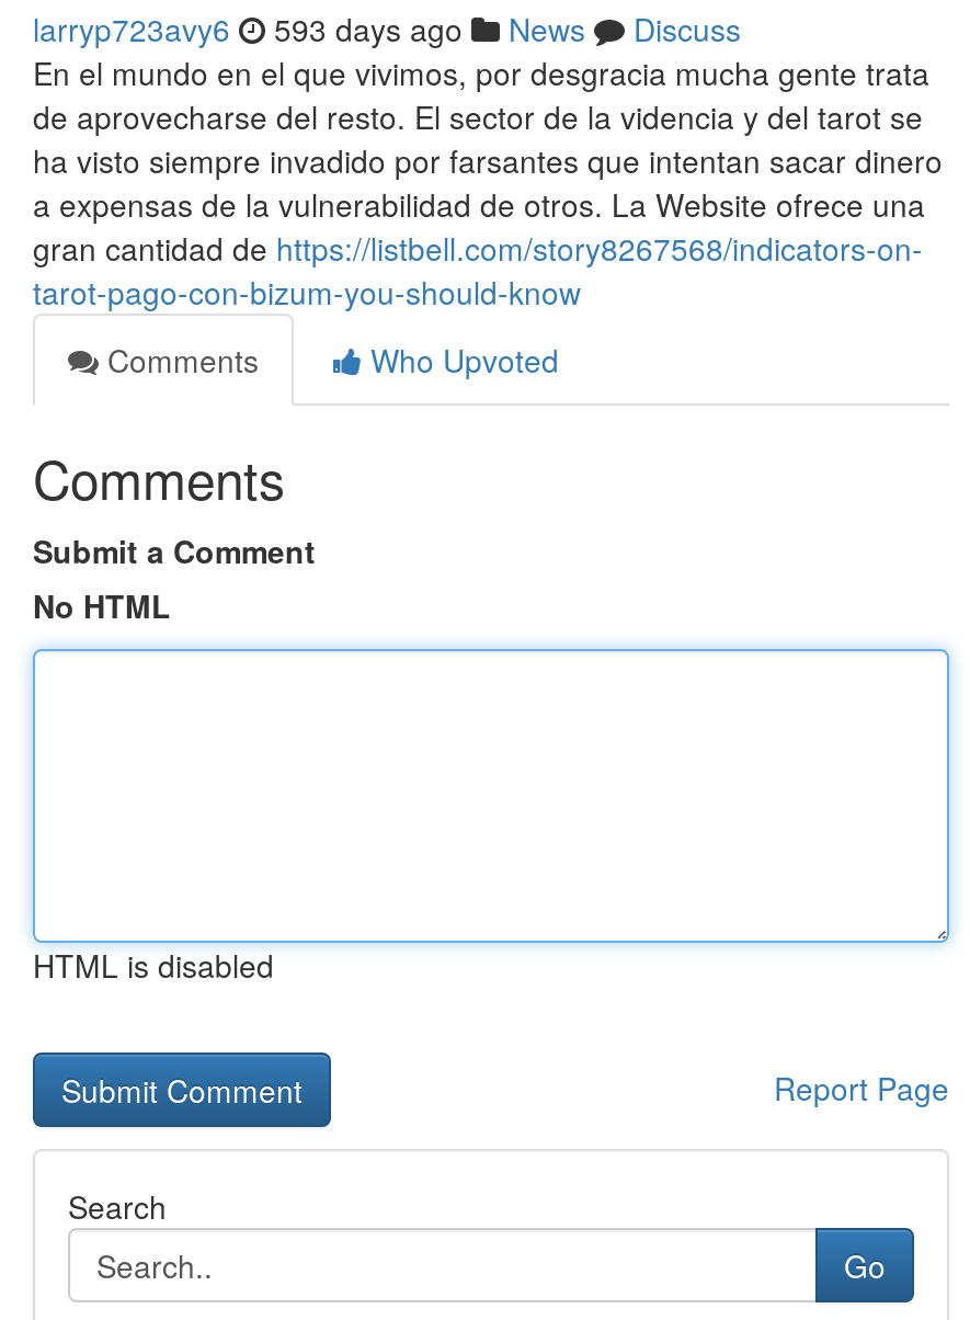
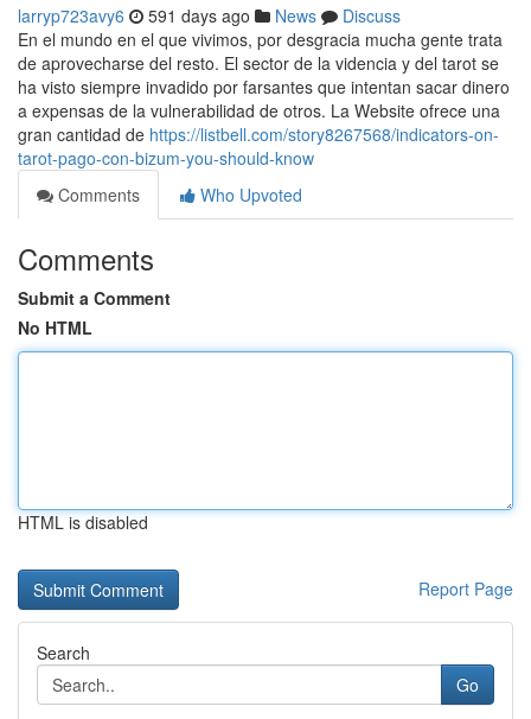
- larryp723avy6 593 days ago News Discuss
+ larryp723avy6 591 days ago News Discuss
